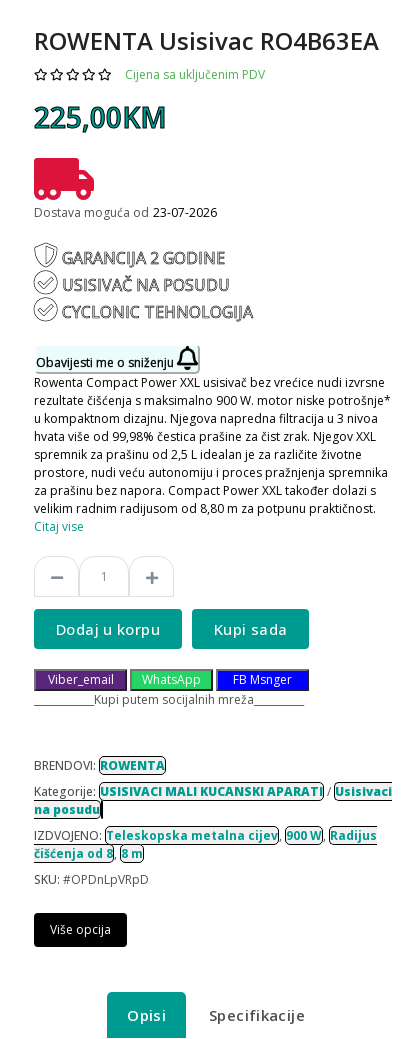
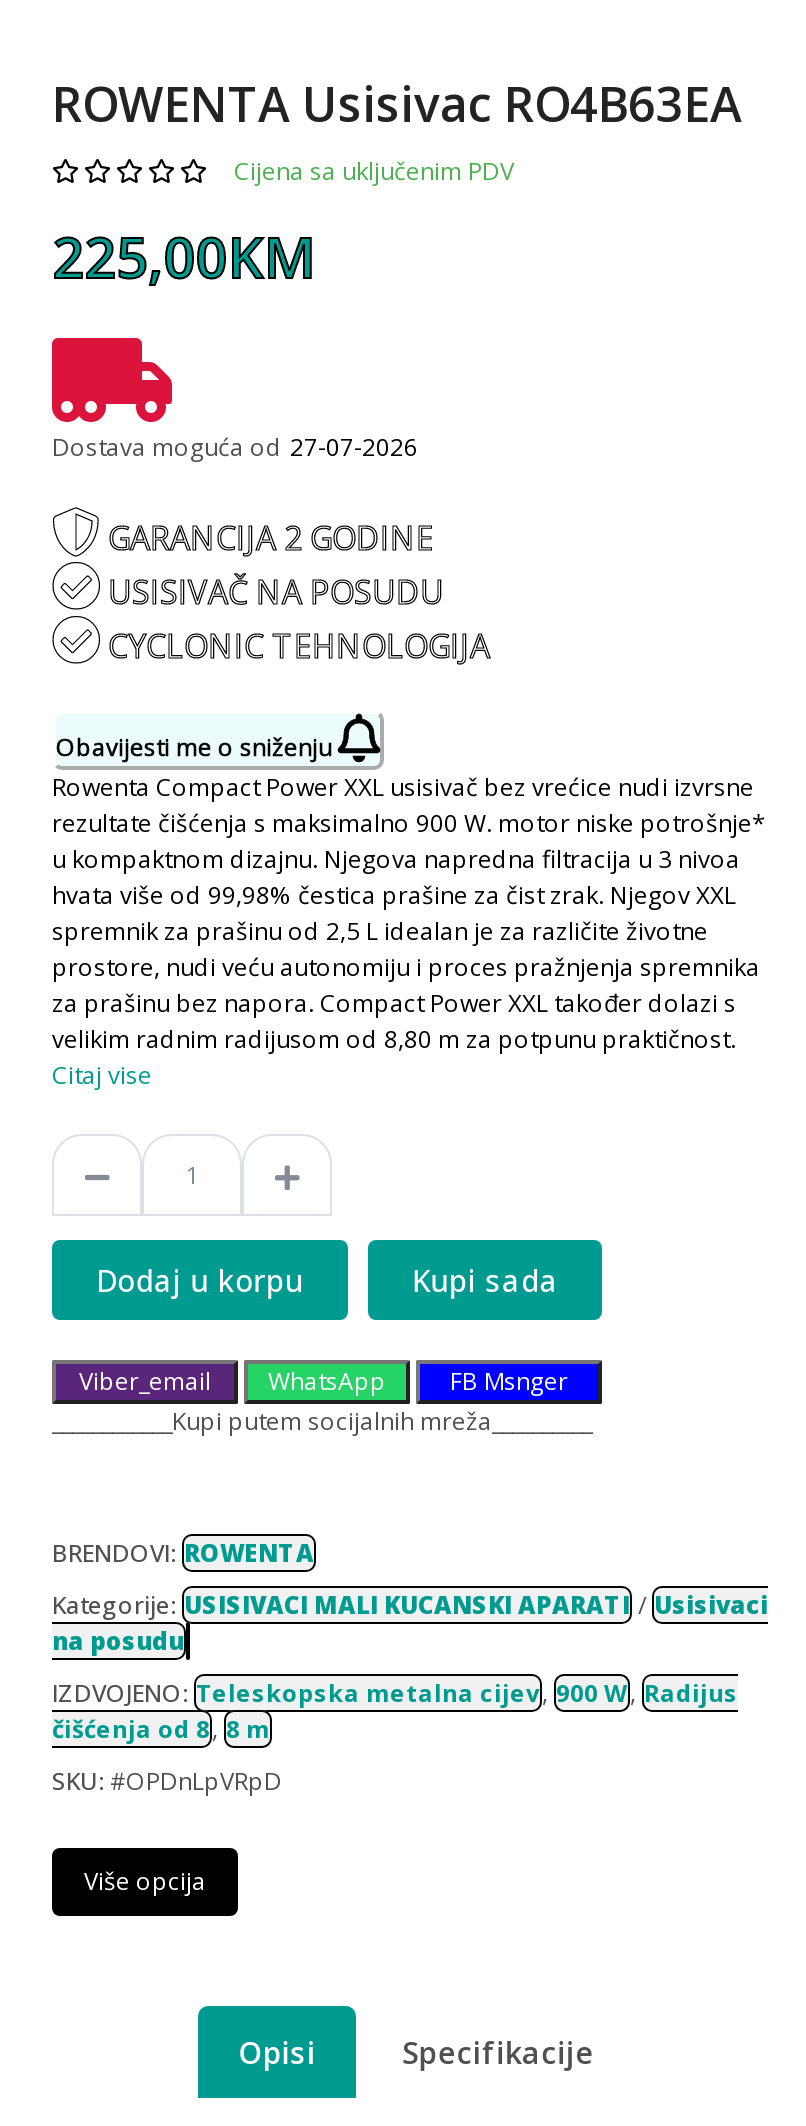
- Dostava moguća od 23-07-2026
+ Dostava moguća od 27-07-2026
